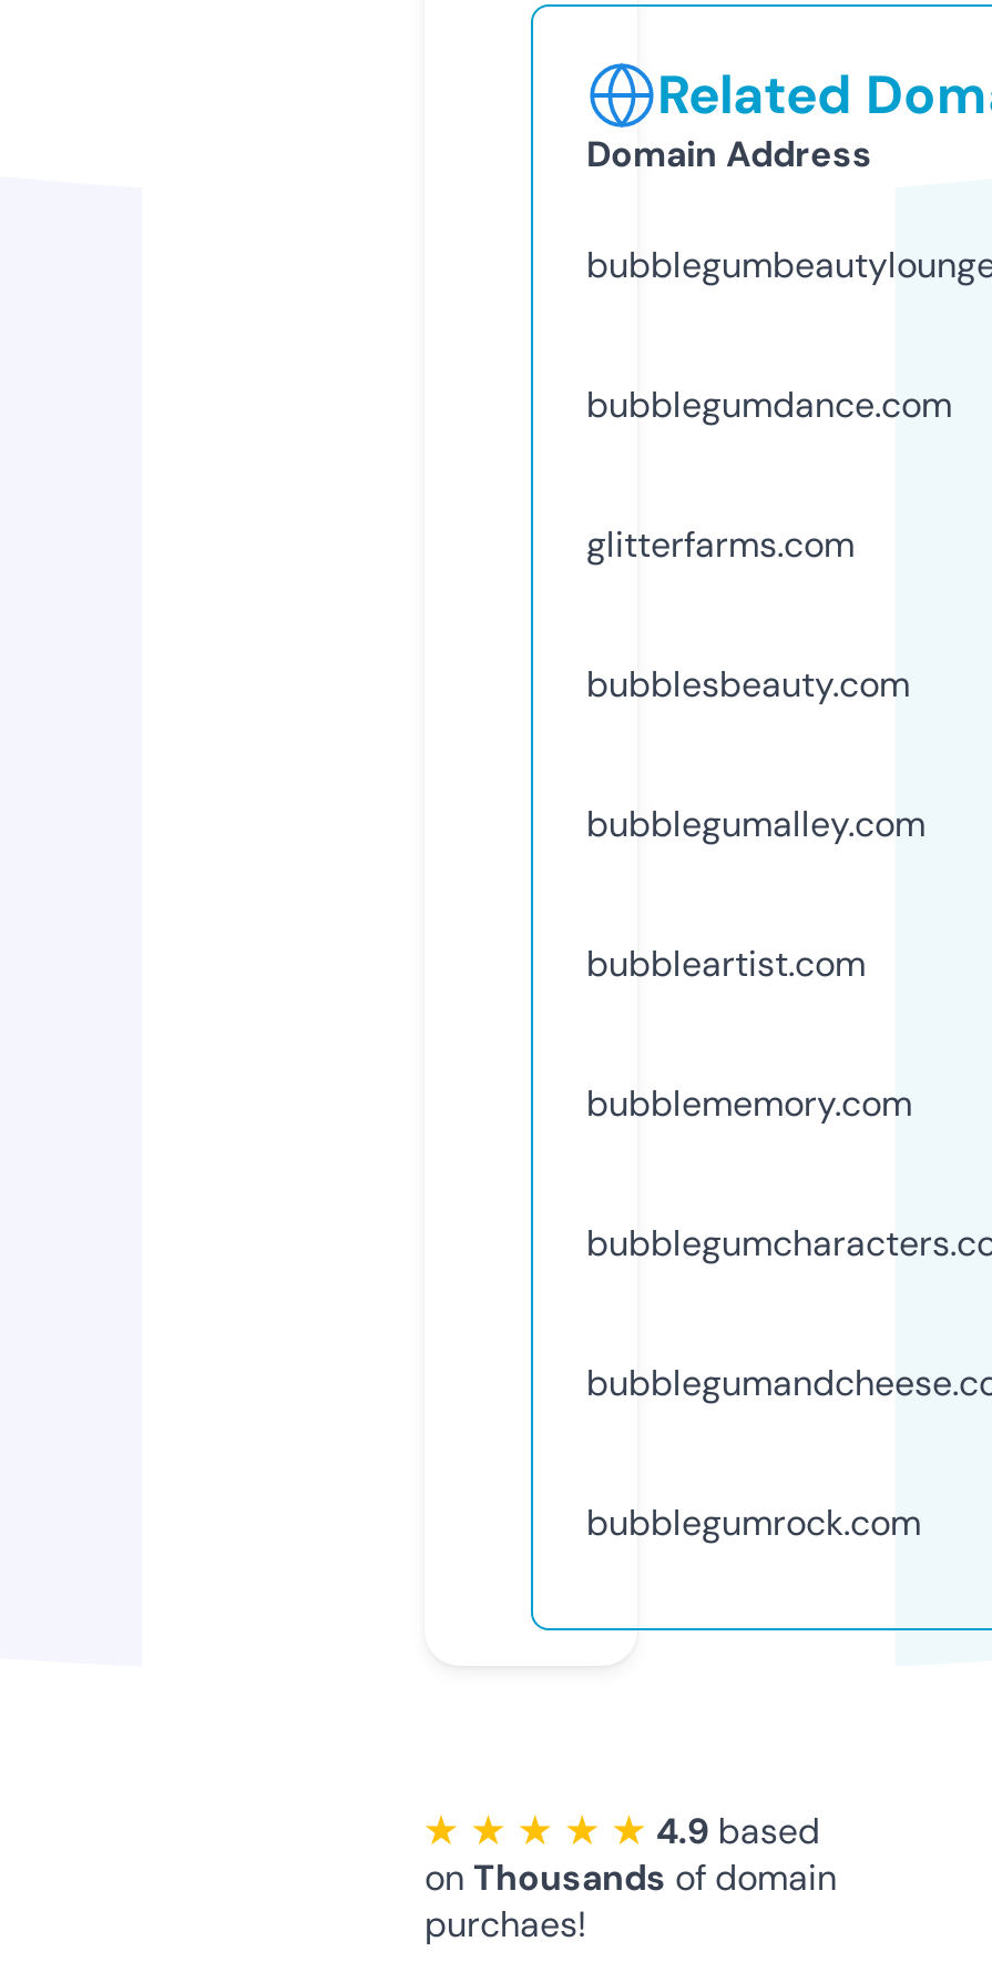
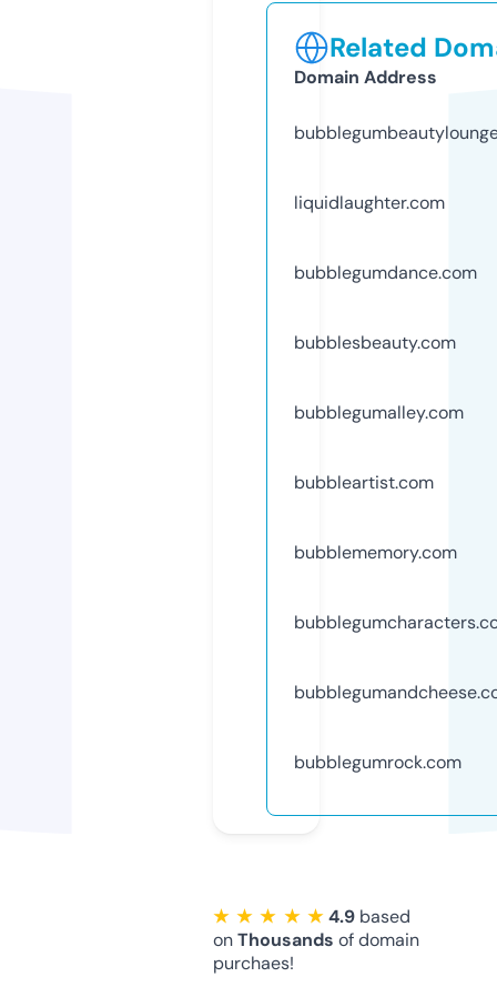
+ liquidlaughter.com

moved down: bubblegumdance.com

- glitterfarms.com
